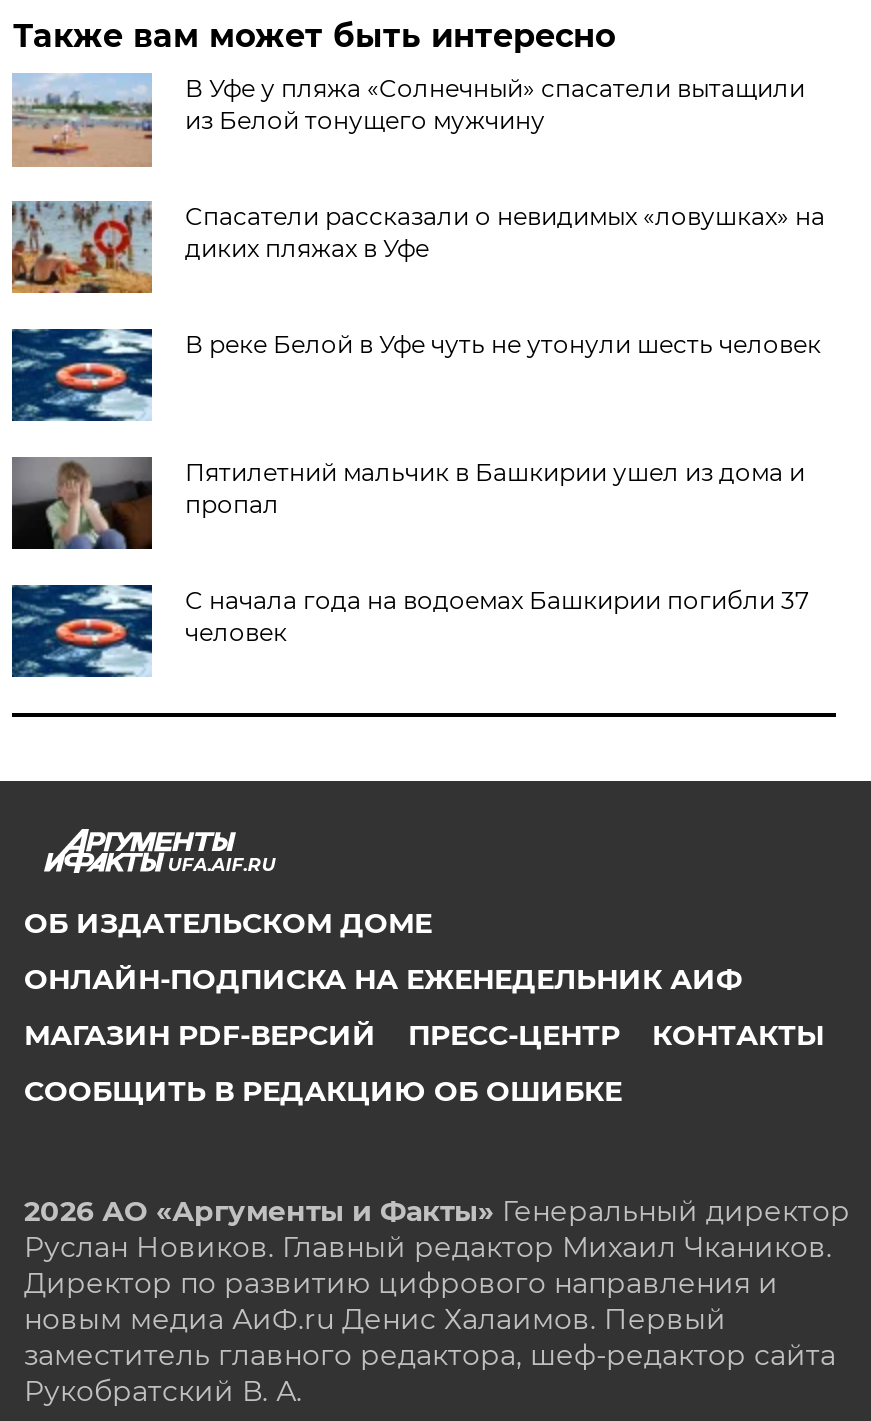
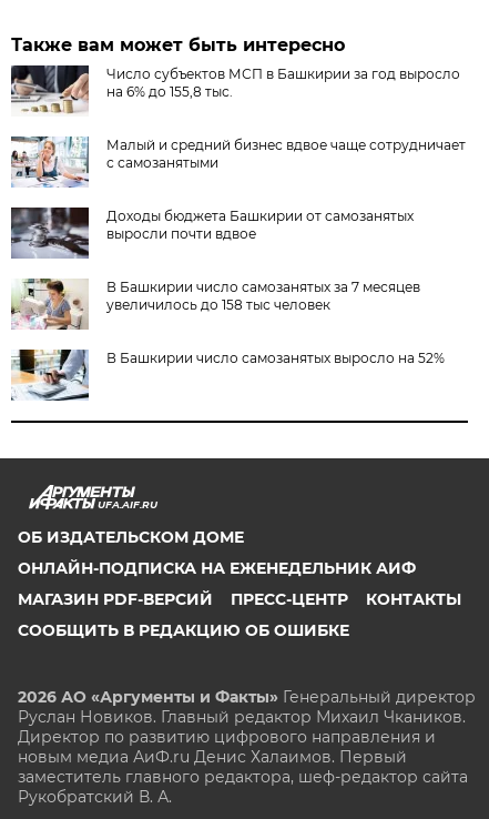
- [image]
- В Уфе у пляжа «Солнечный» спасатели вытащили
- из Белой тонущего мужчину
+ [image]
+ Число субъектов МСП в Башкирии за год выросло
+ на 6% до 155,8 тыс.

- [image]
- Спасатели рассказали о невидимых «ловушках» на
- диких пляжах в Уфе
+ [image]
+ Малый и средний бизнес вдвое чаще сотрудничает
+ с самозанятыми

- [image]
- В реке Белой в Уфе чуть не утонули шесть человек
+ [image]
+ Доходы бюджета Башкирии от самозанятых
+ выросли почти вдвое

- [image]
- Пятилетний мальчик в Башкирии ушел из дома и
- пропал
+ [image]
+ В Башкирии число самозанятых за 7 месяцев
+ увеличилось до 158 тыс человек

- [image]
- С начала года на водоемах Башкирии погибли 37
- человек
+ [image]
+ В Башкирии число самозанятых выросло на 52%
